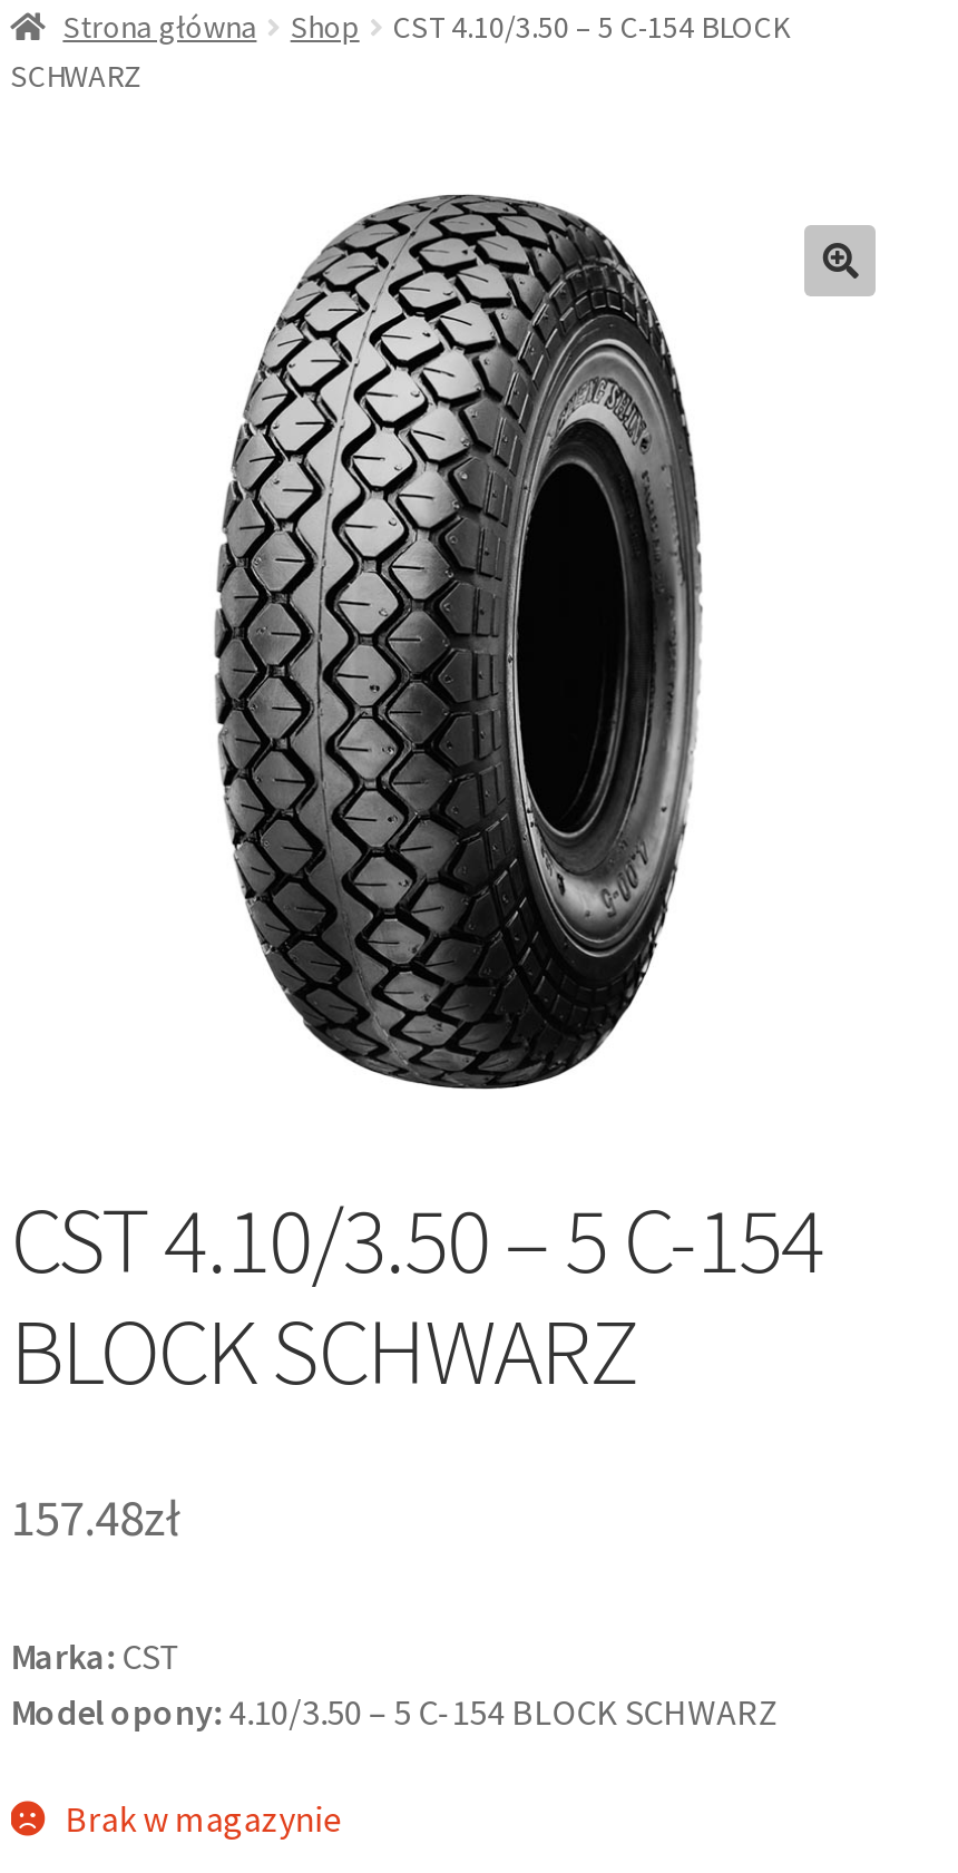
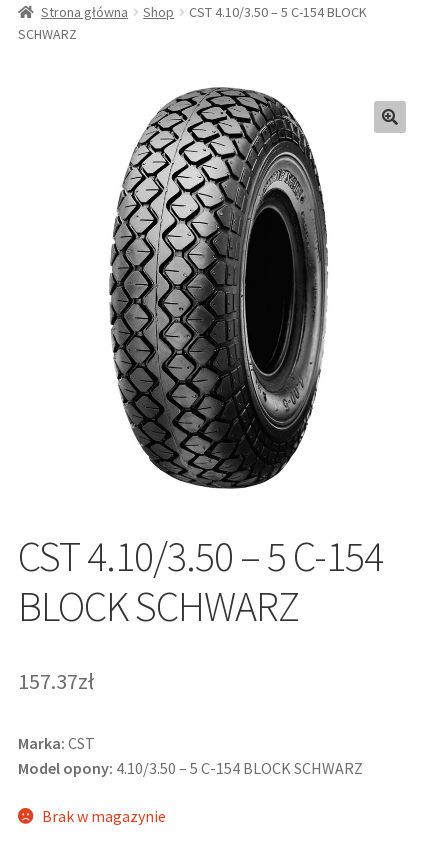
- 157.48zł
+ 157.37zł
